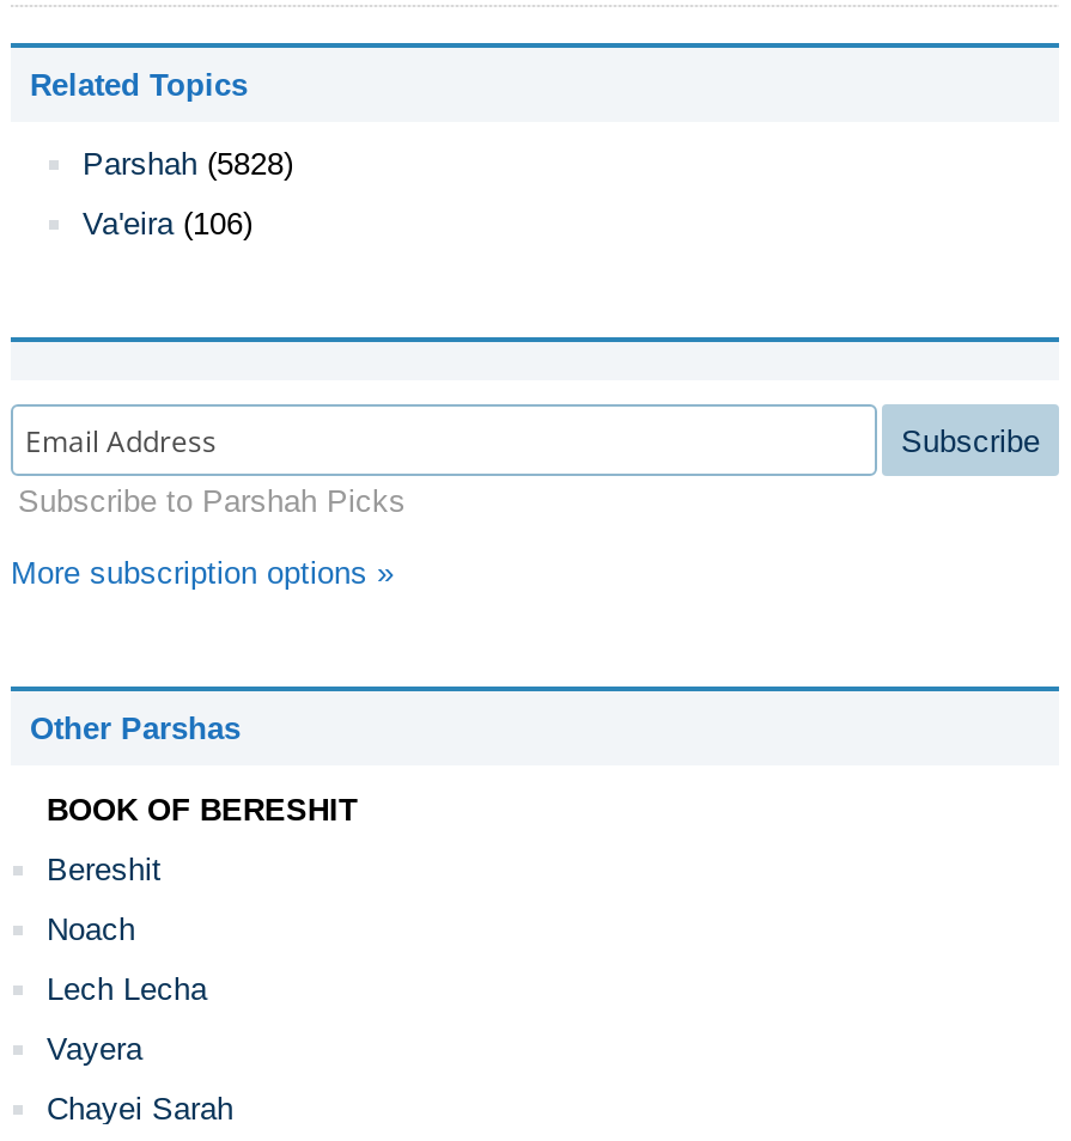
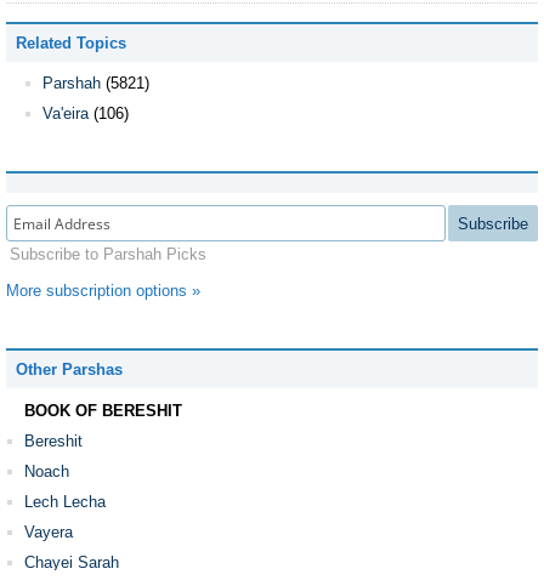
- Parshah (5828)
+ Parshah (5821)
